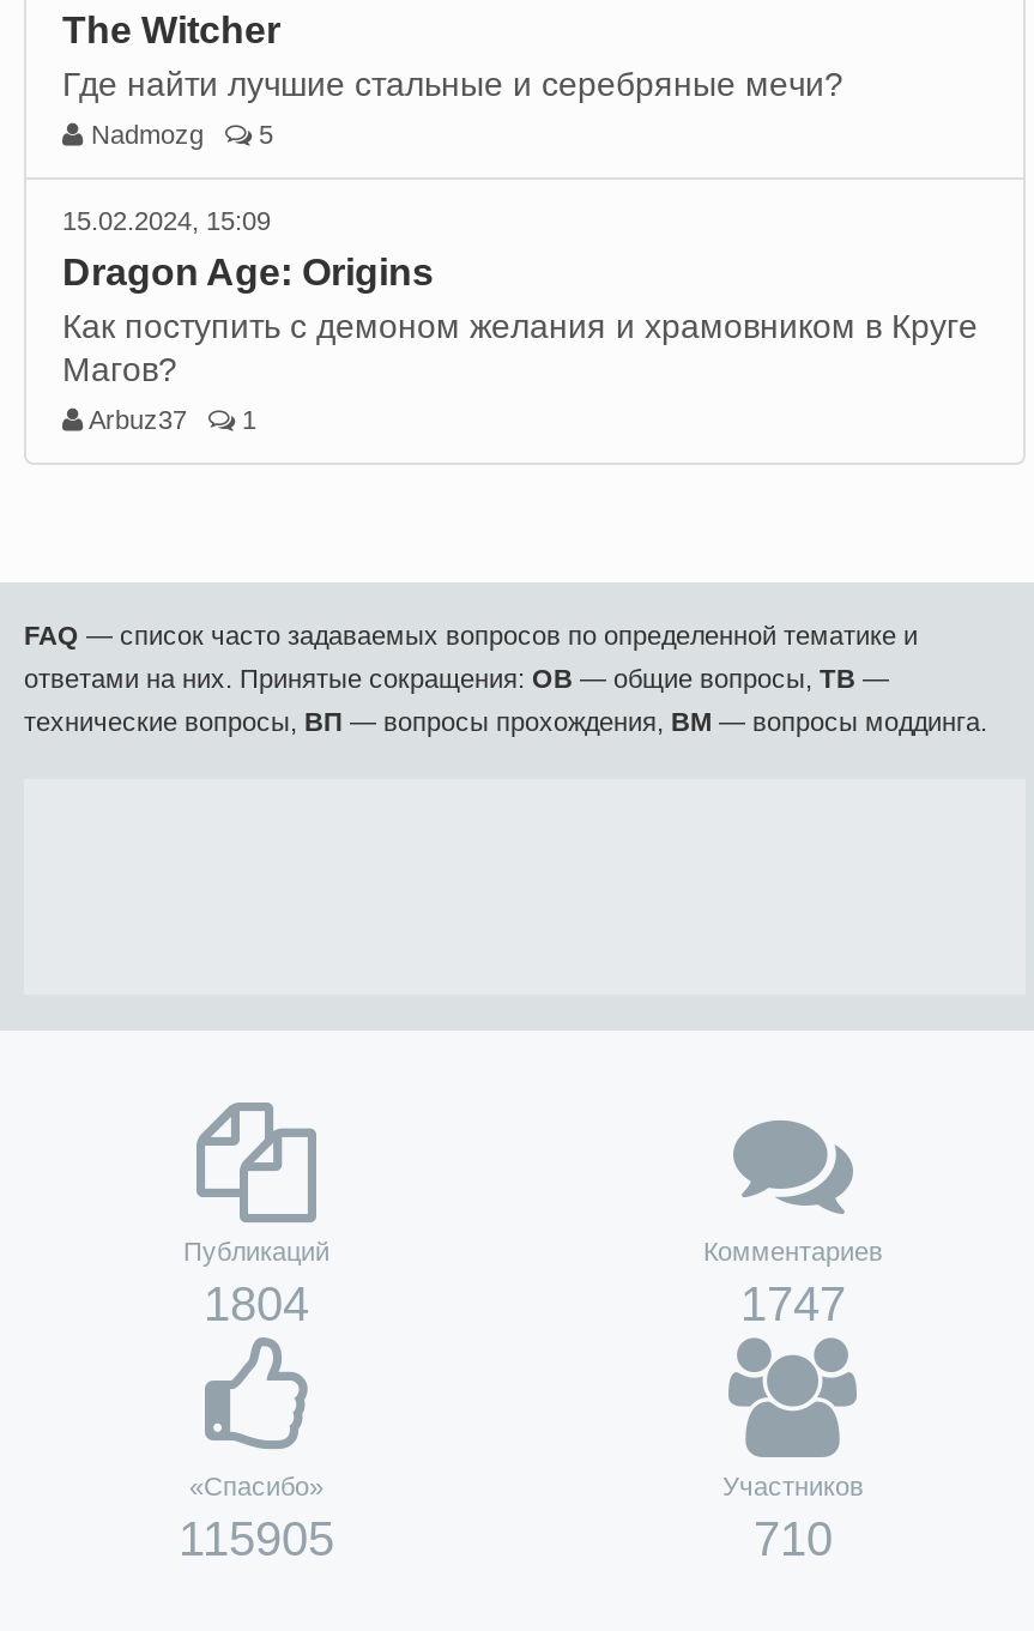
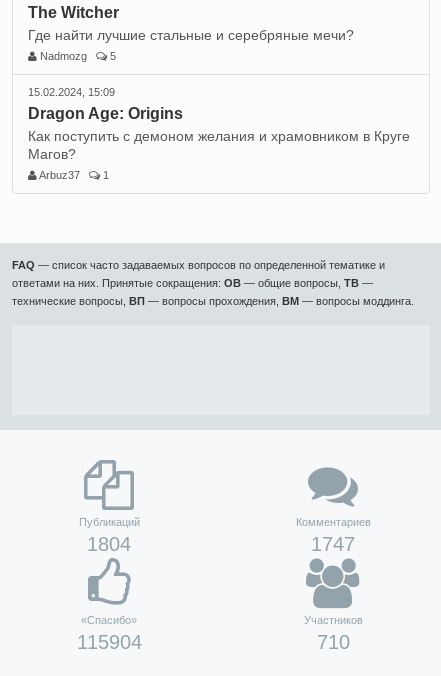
- 115905
+ 115904
